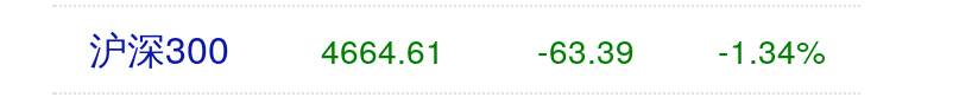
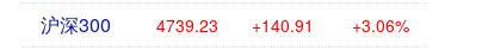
- 4664.61
+ 4739.23

- -63.39
+ +140.91

- -1.34%
+ +3.06%
